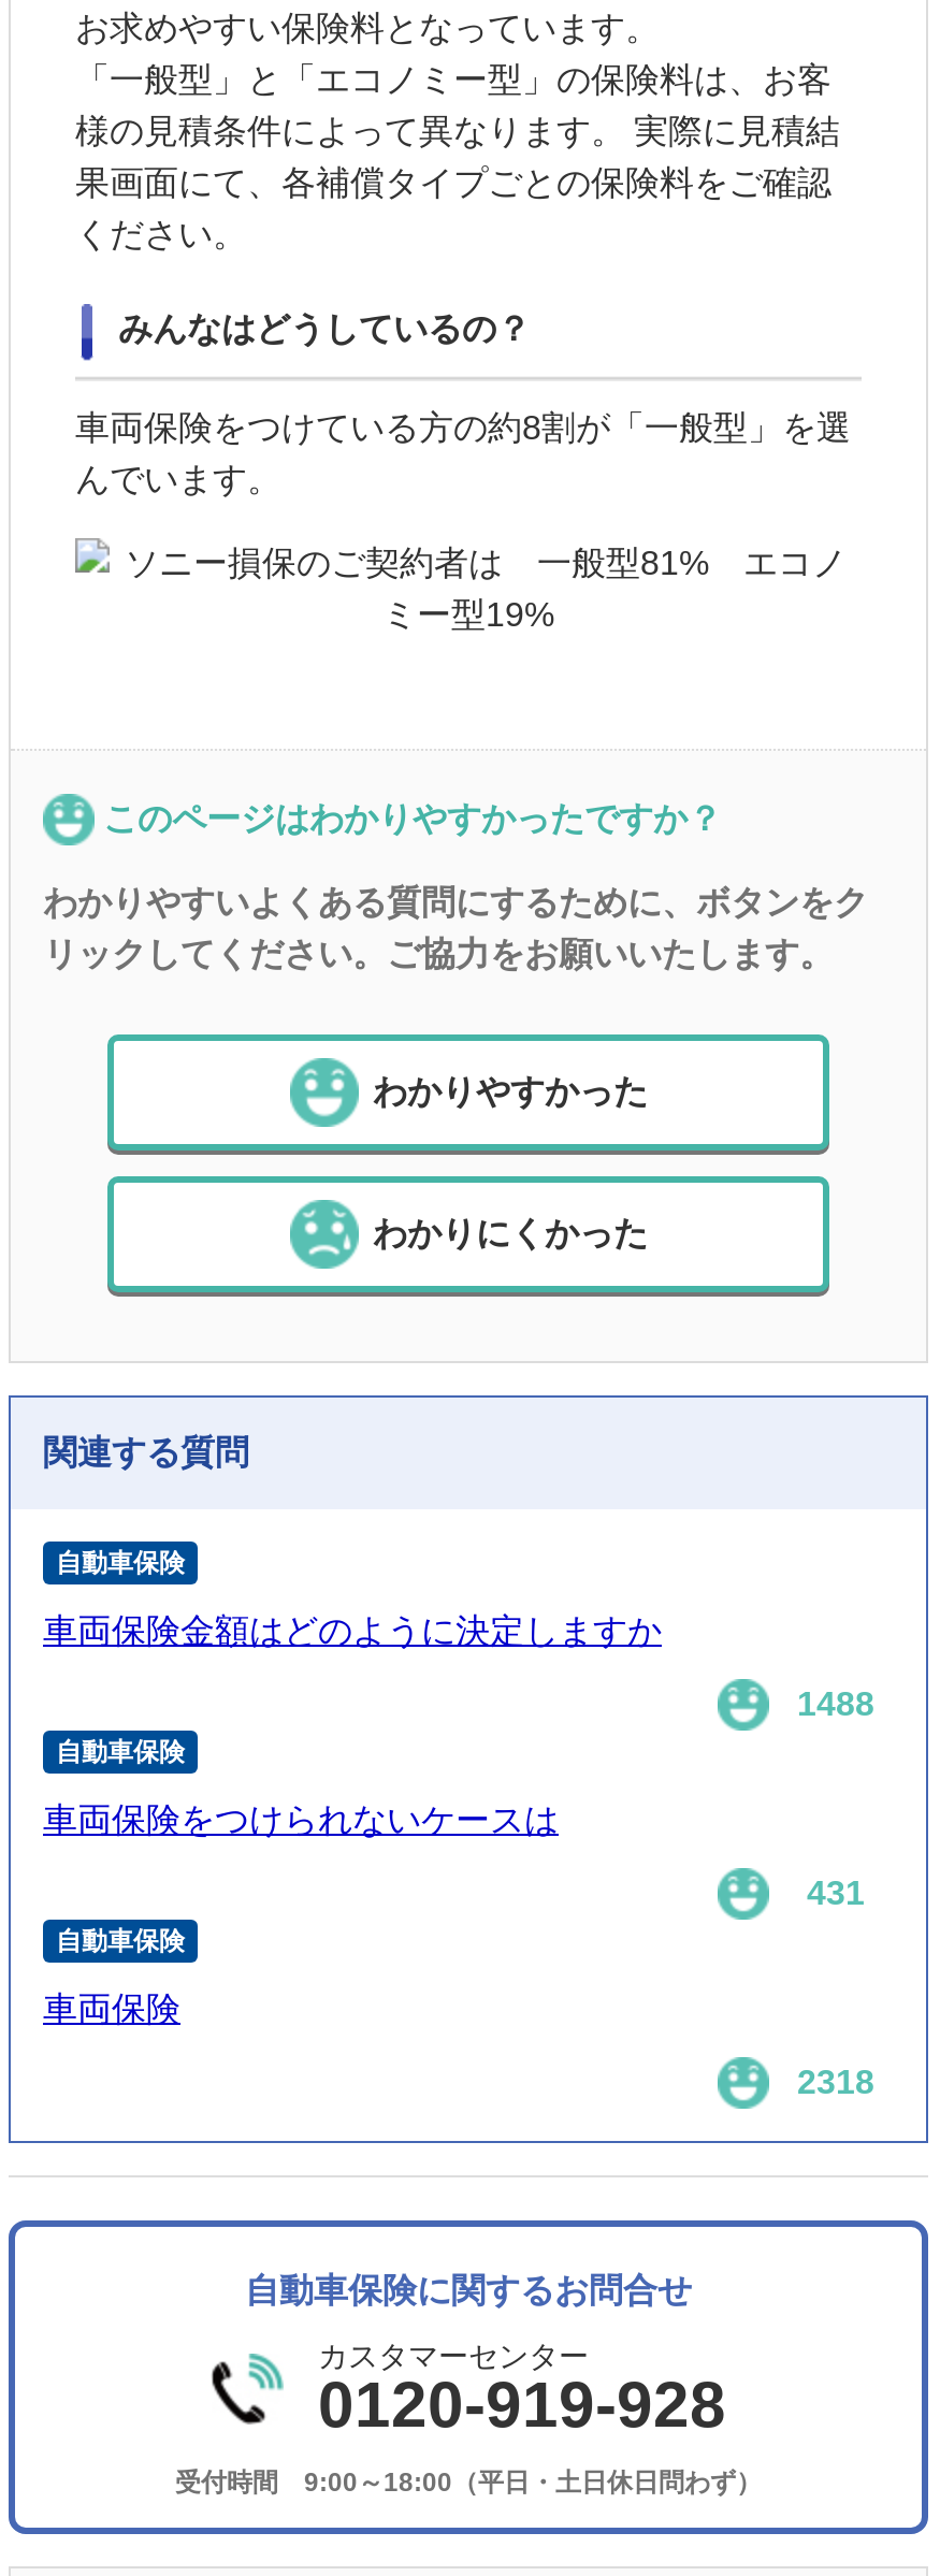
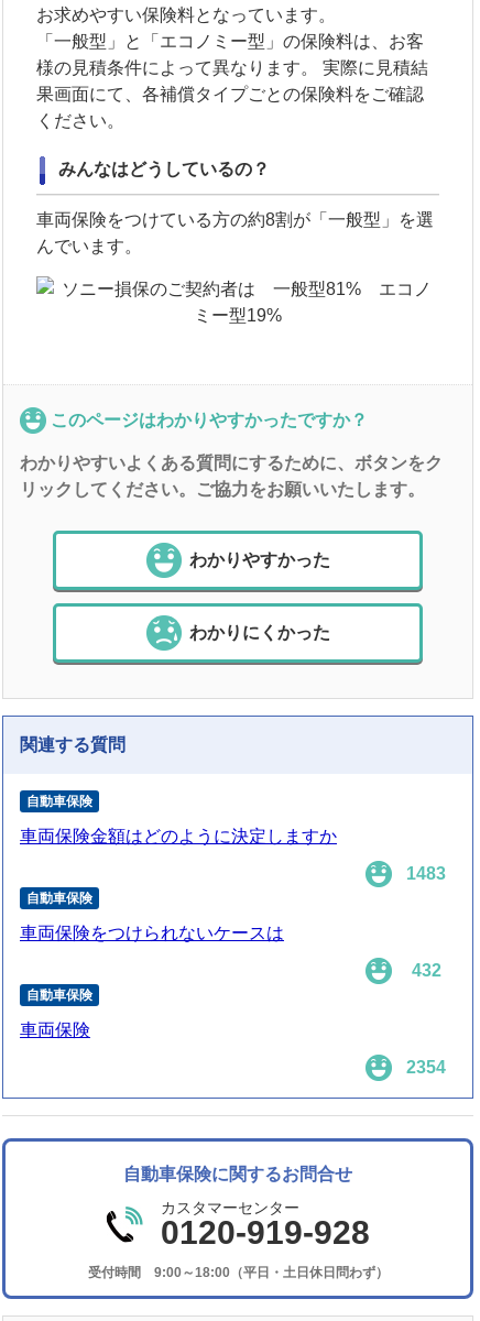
- 1488
+ 1483

- 431
+ 432

- 2318
+ 2354
